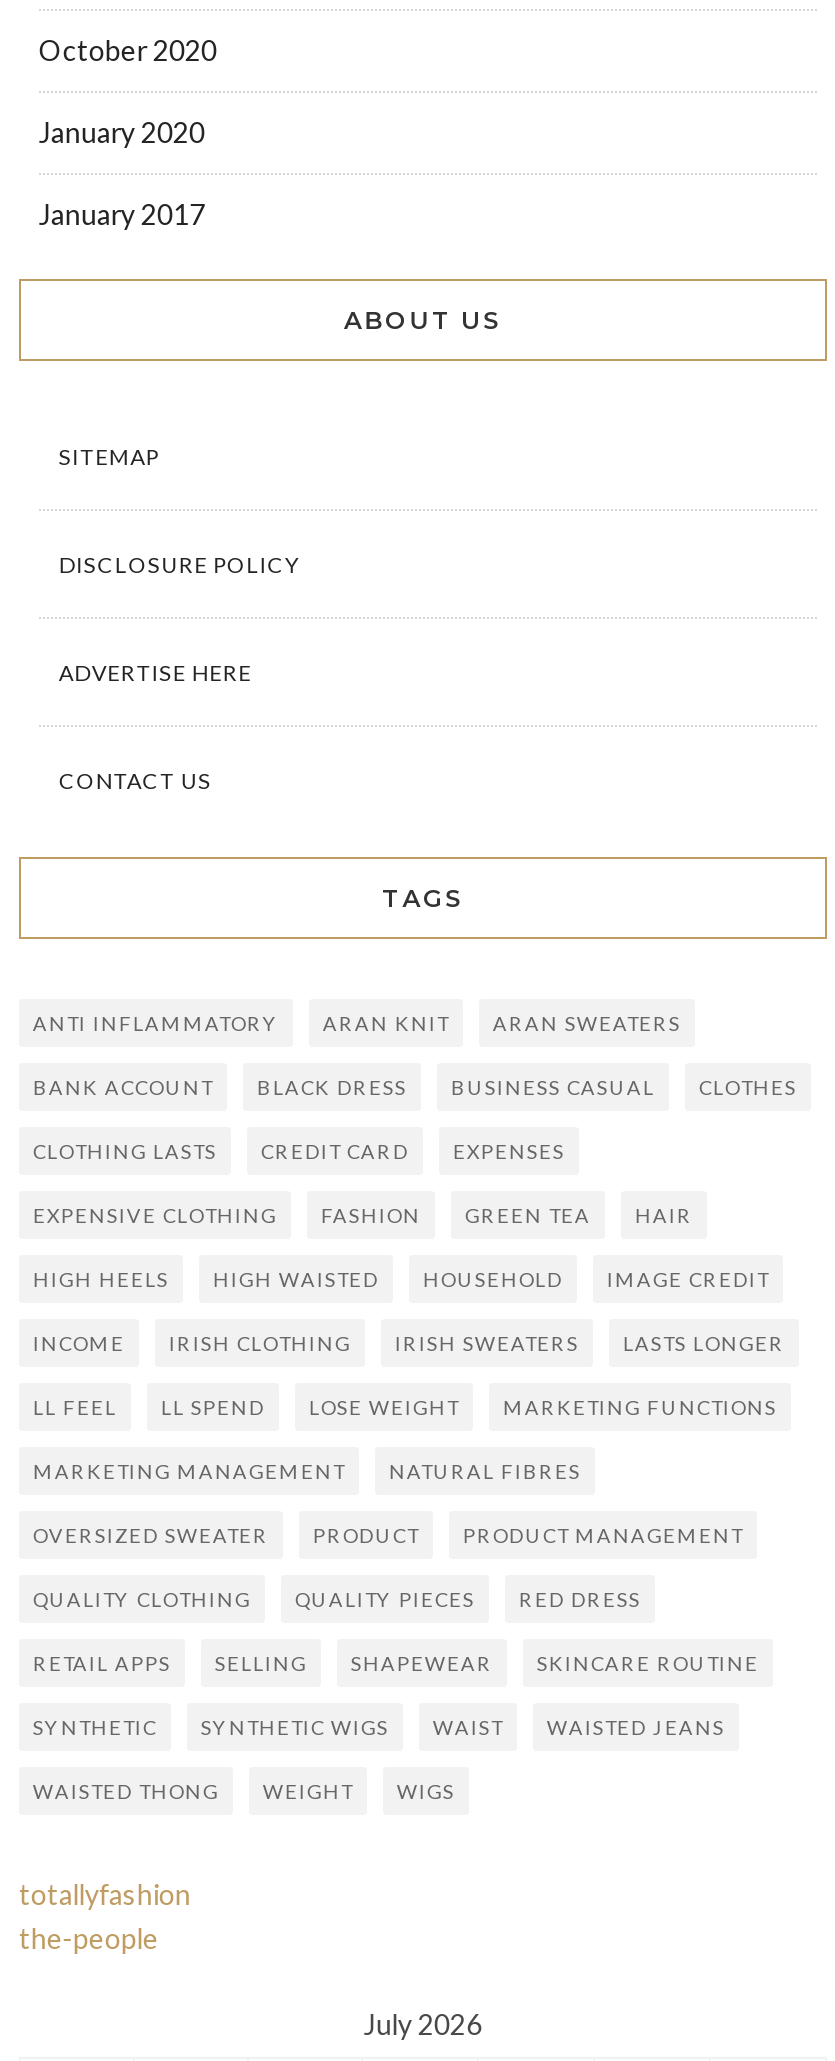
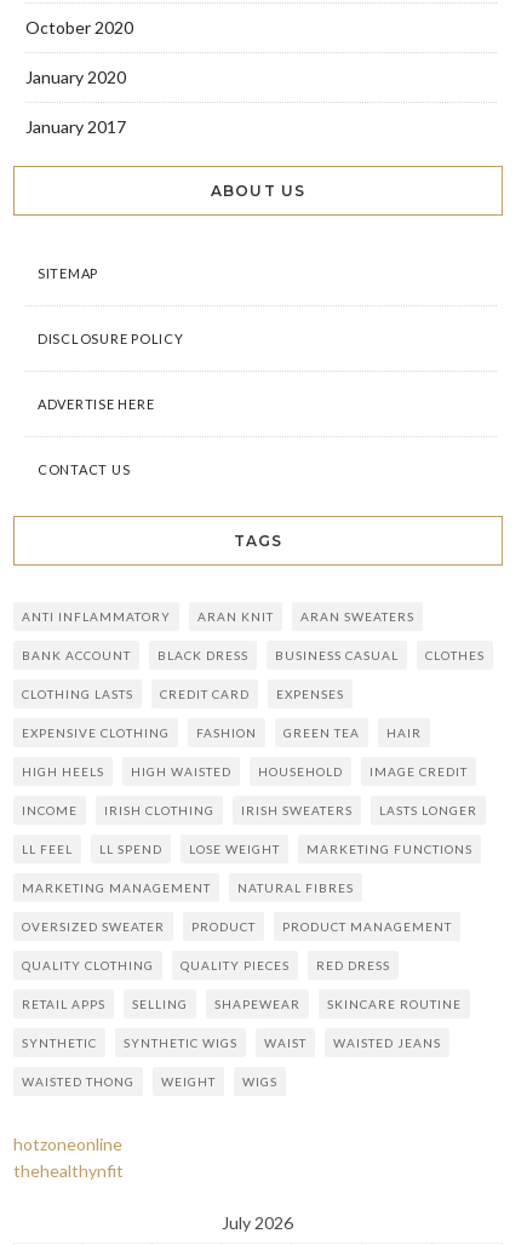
- totallyfashion
- the-people
+ hotzoneonline
+ thehealthynfit
